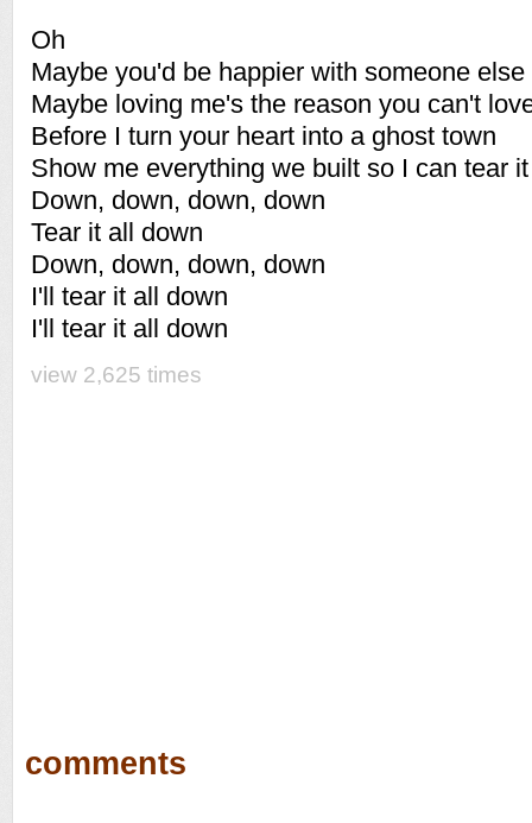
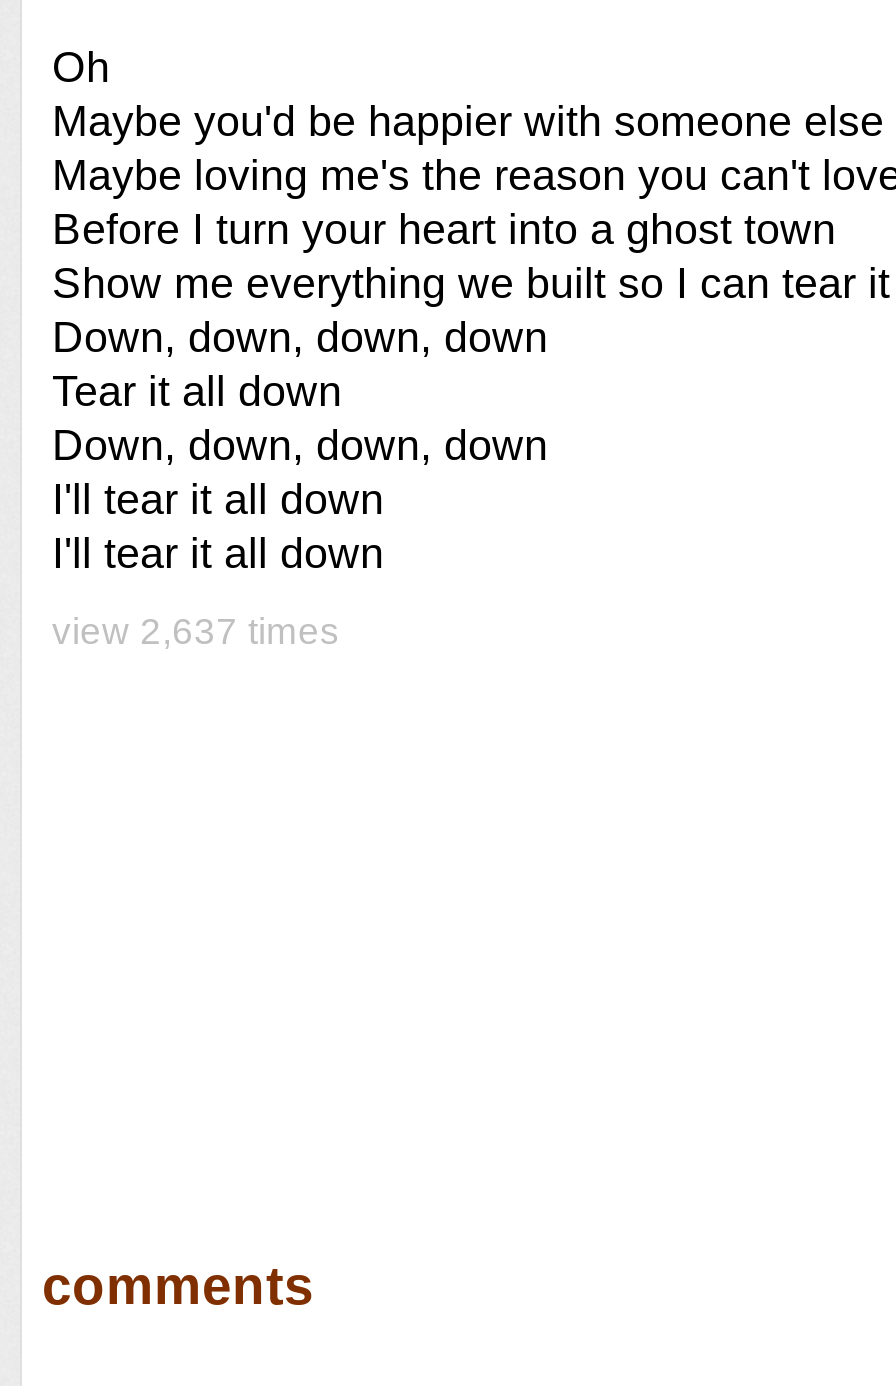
- view 2,625 times
+ view 2,637 times
